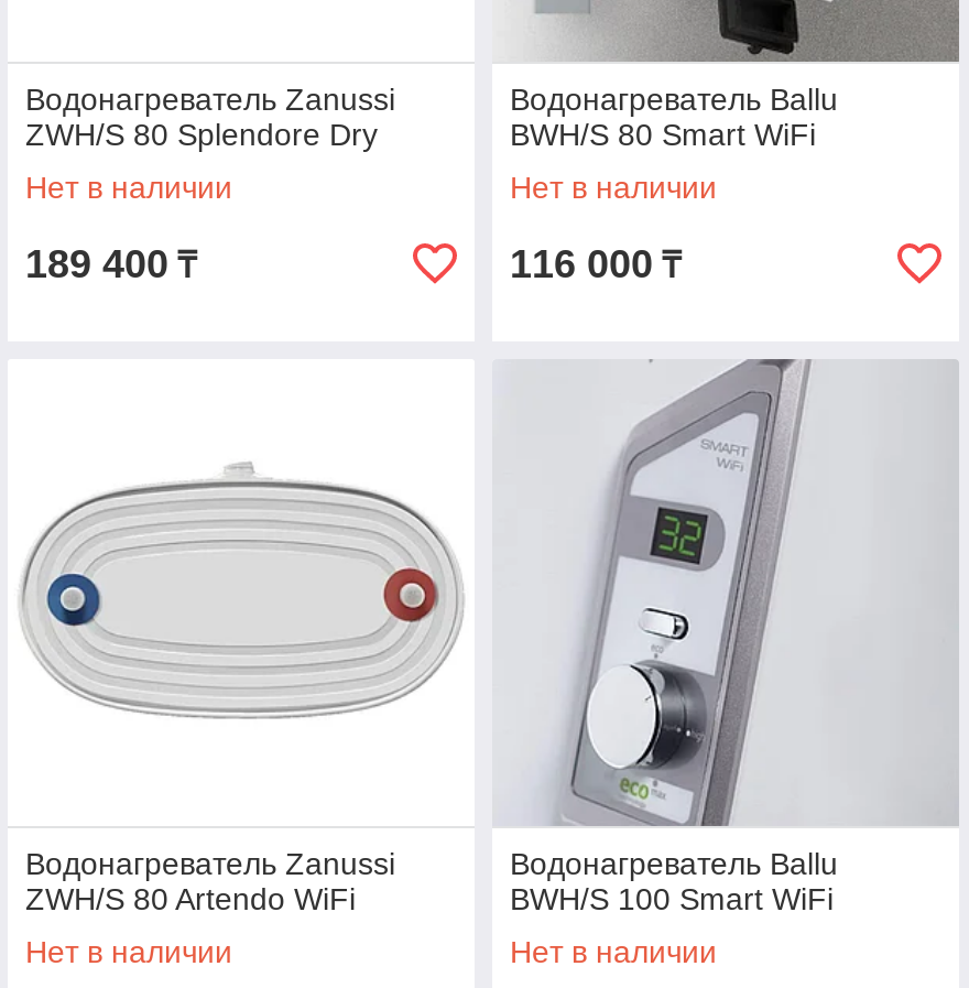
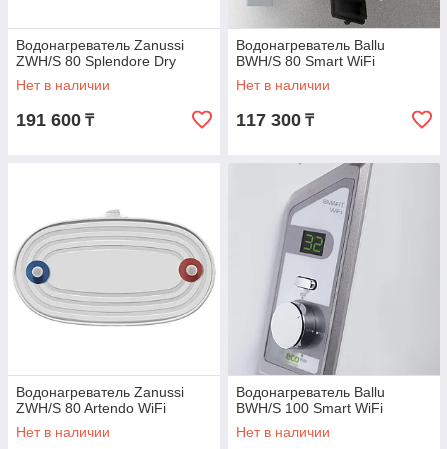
- 189 400 ₸
+ 191 600 ₸

- 116 000 ₸
+ 117 300 ₸
